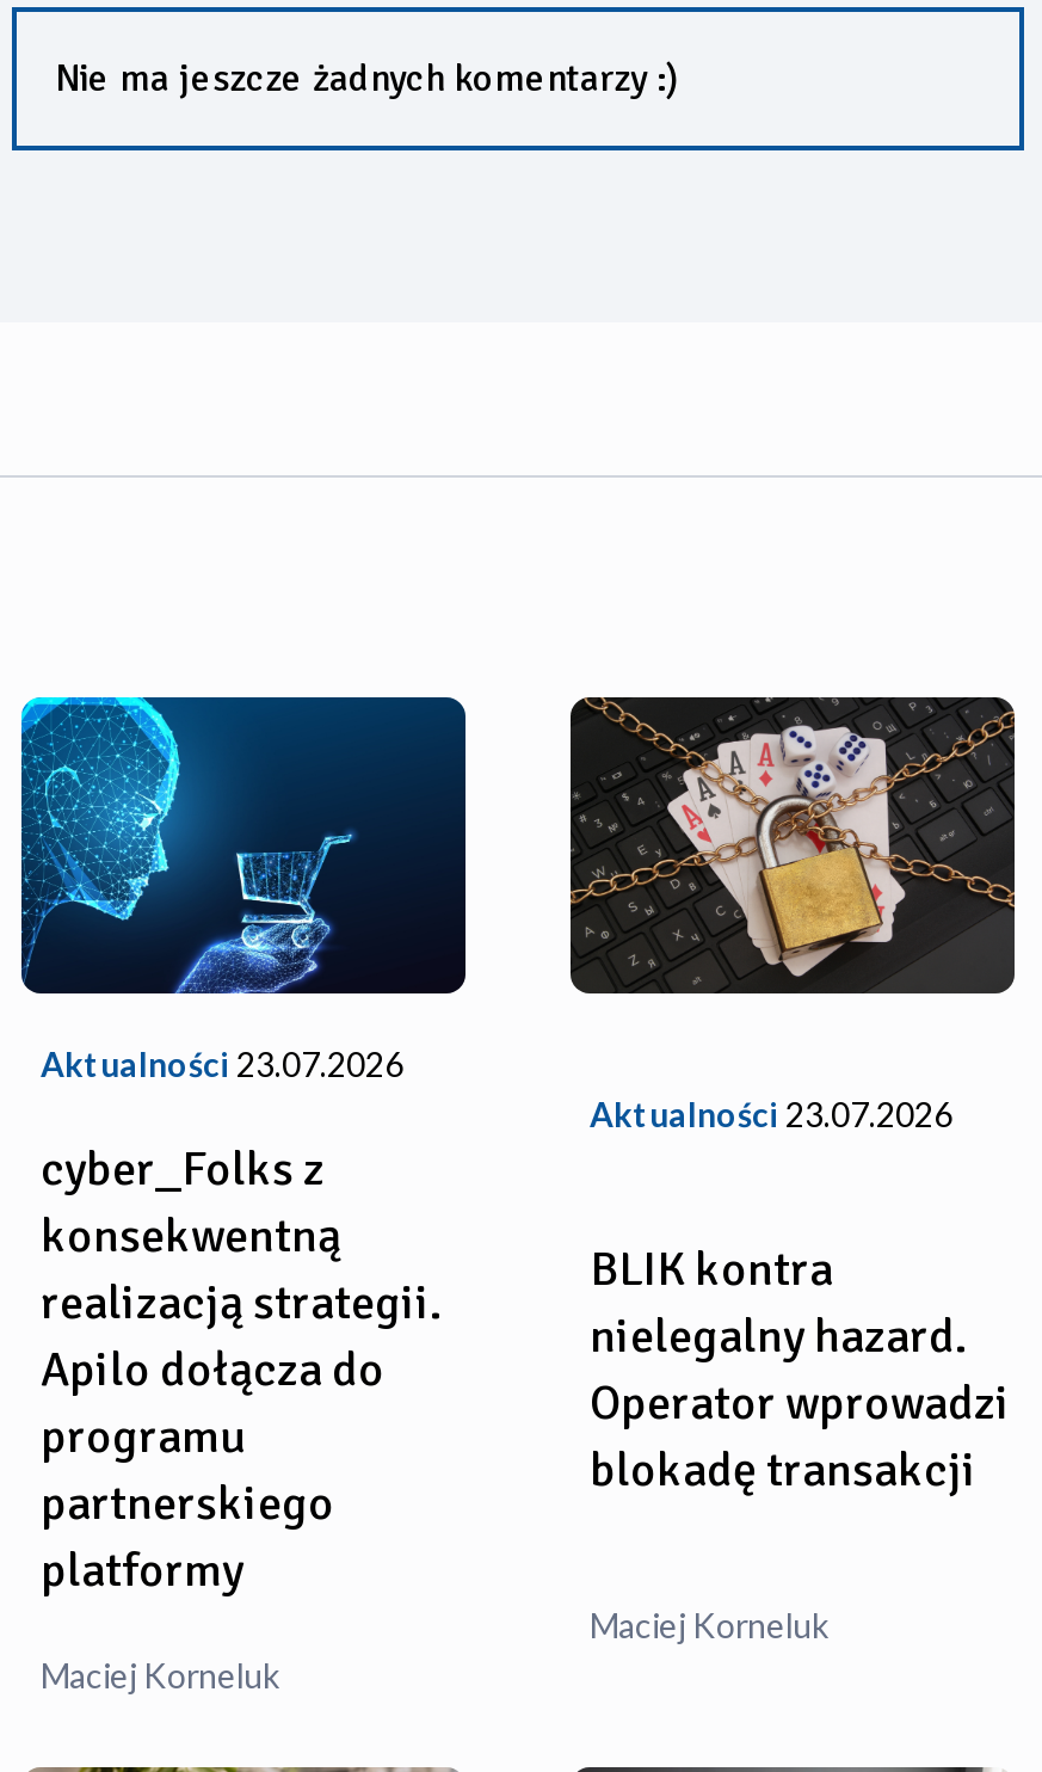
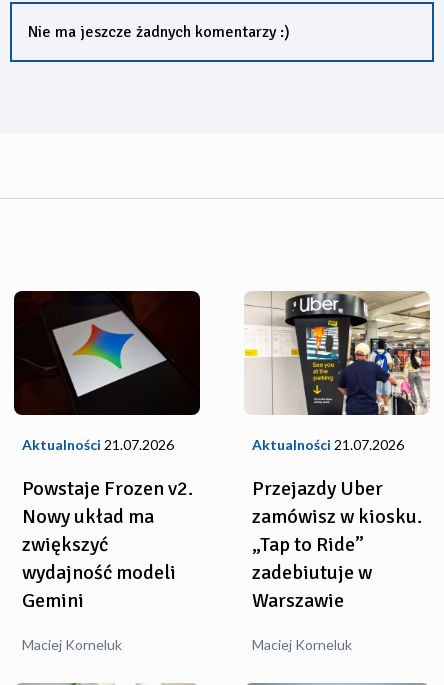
- [image]
+ [image]

- [image]
+ [image]

- Aktualności 23.07.2026
+ Aktualności 21.07.2026

- Aktualności 23.07.2026
+ Aktualności 21.07.2026

- cyber_Folks z
- konsekwentną
- realizacją strategii.
- Apilo dołącza do
- programu
- partnerskiego
- platformy
+ Powstaje Frozen v2.
+ Nowy układ ma
+ zwiększyć
+ wydajność modeli
+ Gemini

- BLIK kontra
- nielegalny hazard.
- Operator wprowadzi
- blokadę transakcji
+ Przejazdy Uber
+ zamówisz w kiosku.
+ „Tap to Ride”
+ zadebiutuje w
+ Warszawie
